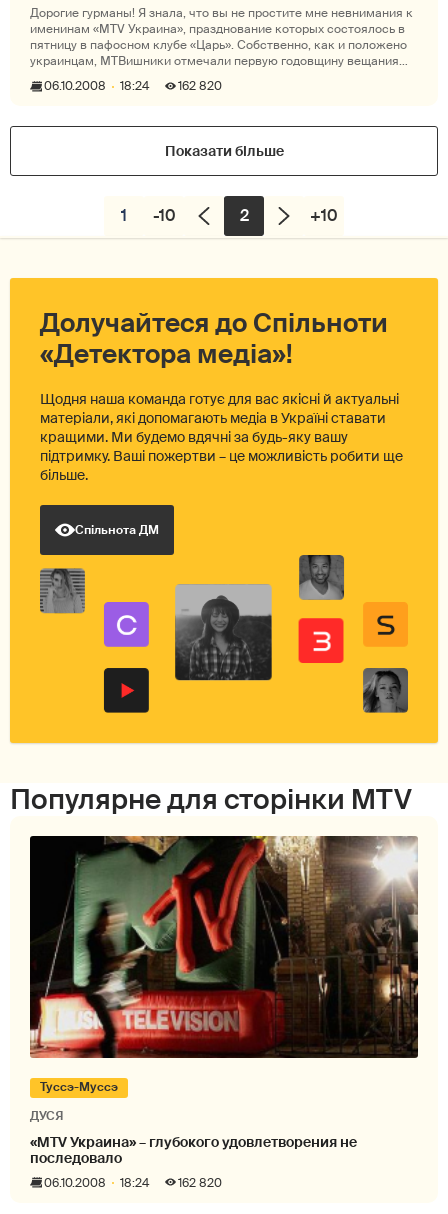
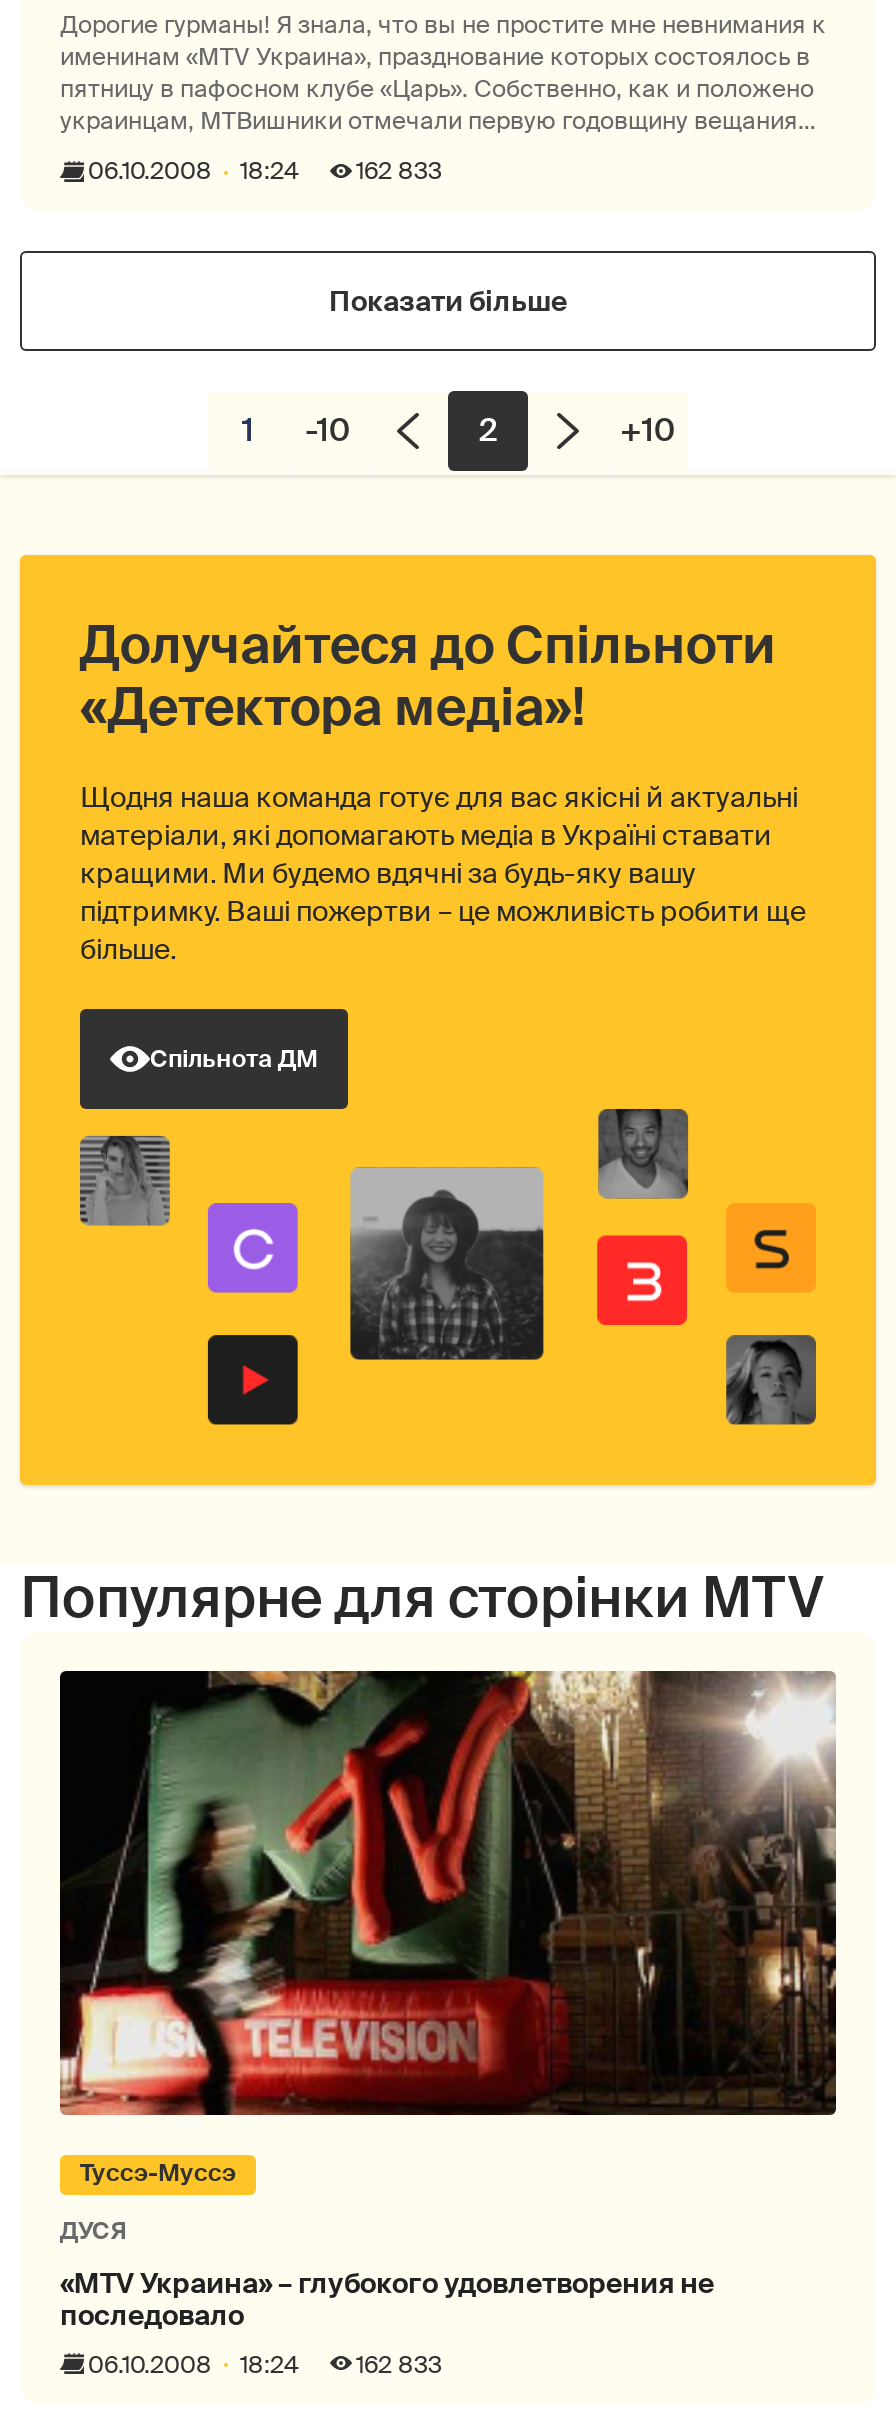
- 06.10.2008 18:24 162 820
+ 06.10.2008 18:24 162 833

- 06.10.2008 18:24 162 820
+ 06.10.2008 18:24 162 833
